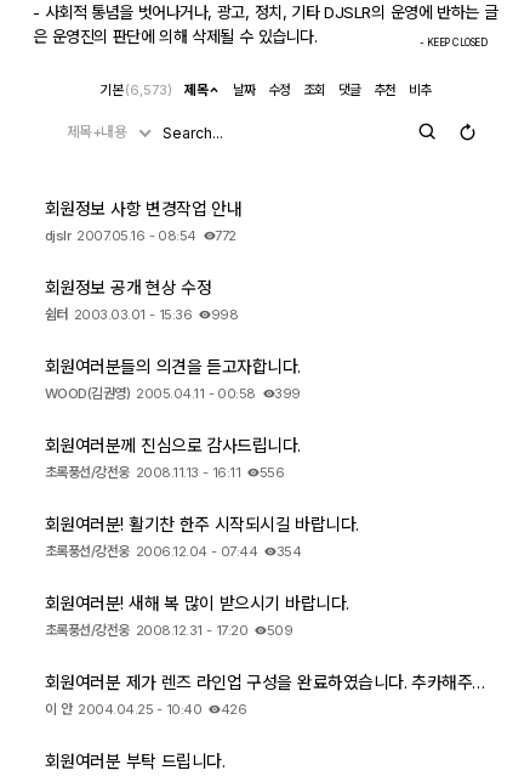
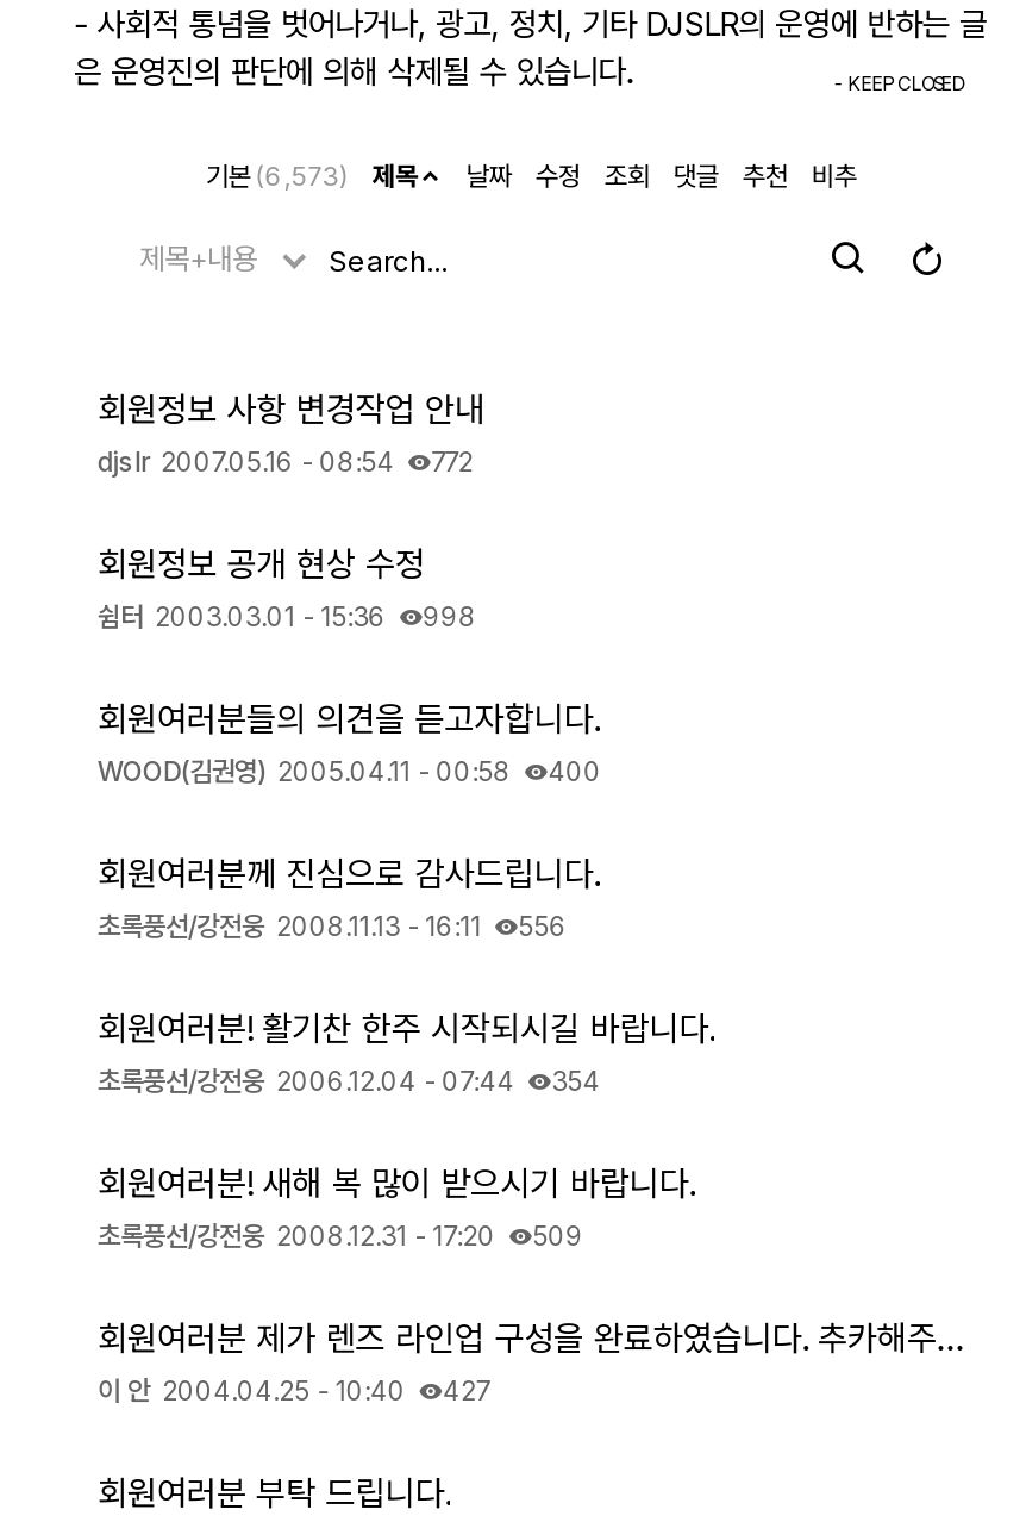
- 399
+ 400

- 이 안 2004.04.25 - 10:40 426
+ 이 안 2004.04.25 - 10:40 427
